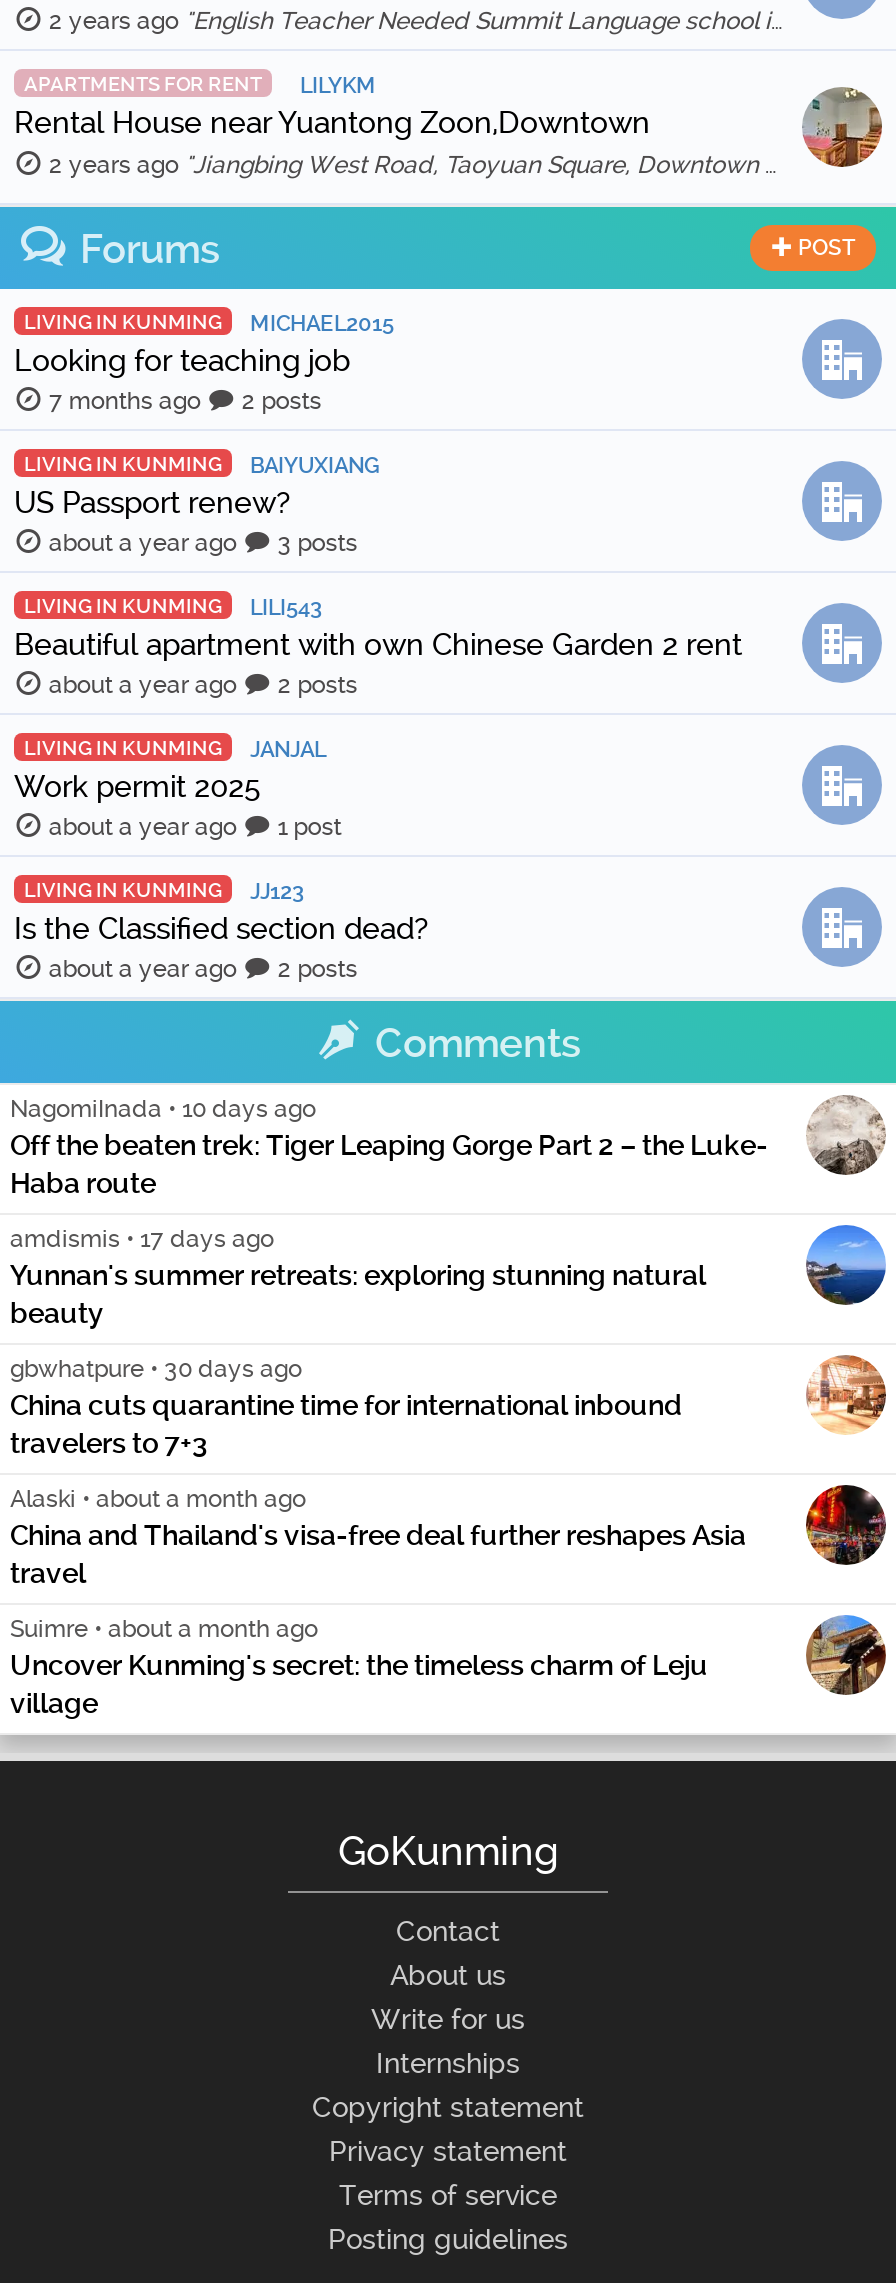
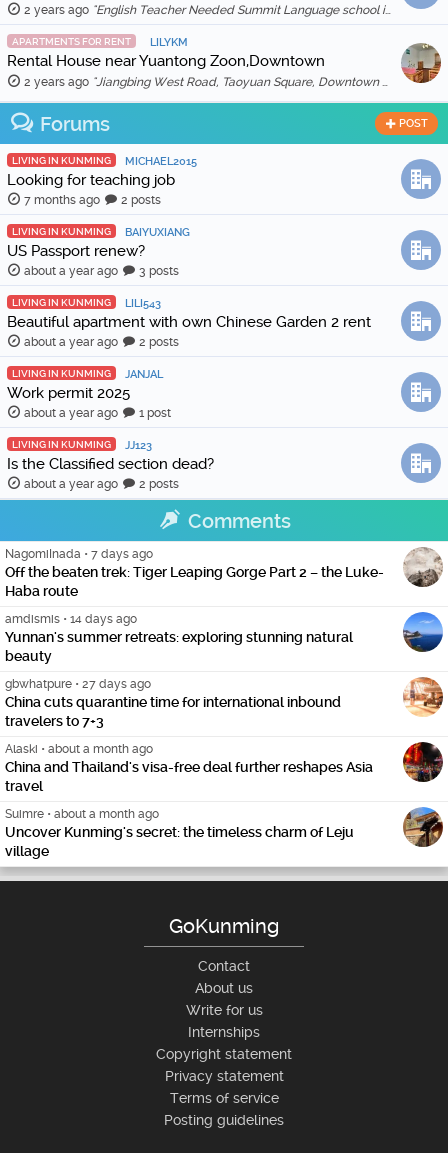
- NagomiInada • 10 days ago
+ NagomiInada • 7 days ago

- amdismis • 17 days ago
+ amdismis • 14 days ago

- gbwhatpure • 30 days ago
+ gbwhatpure • 27 days ago
